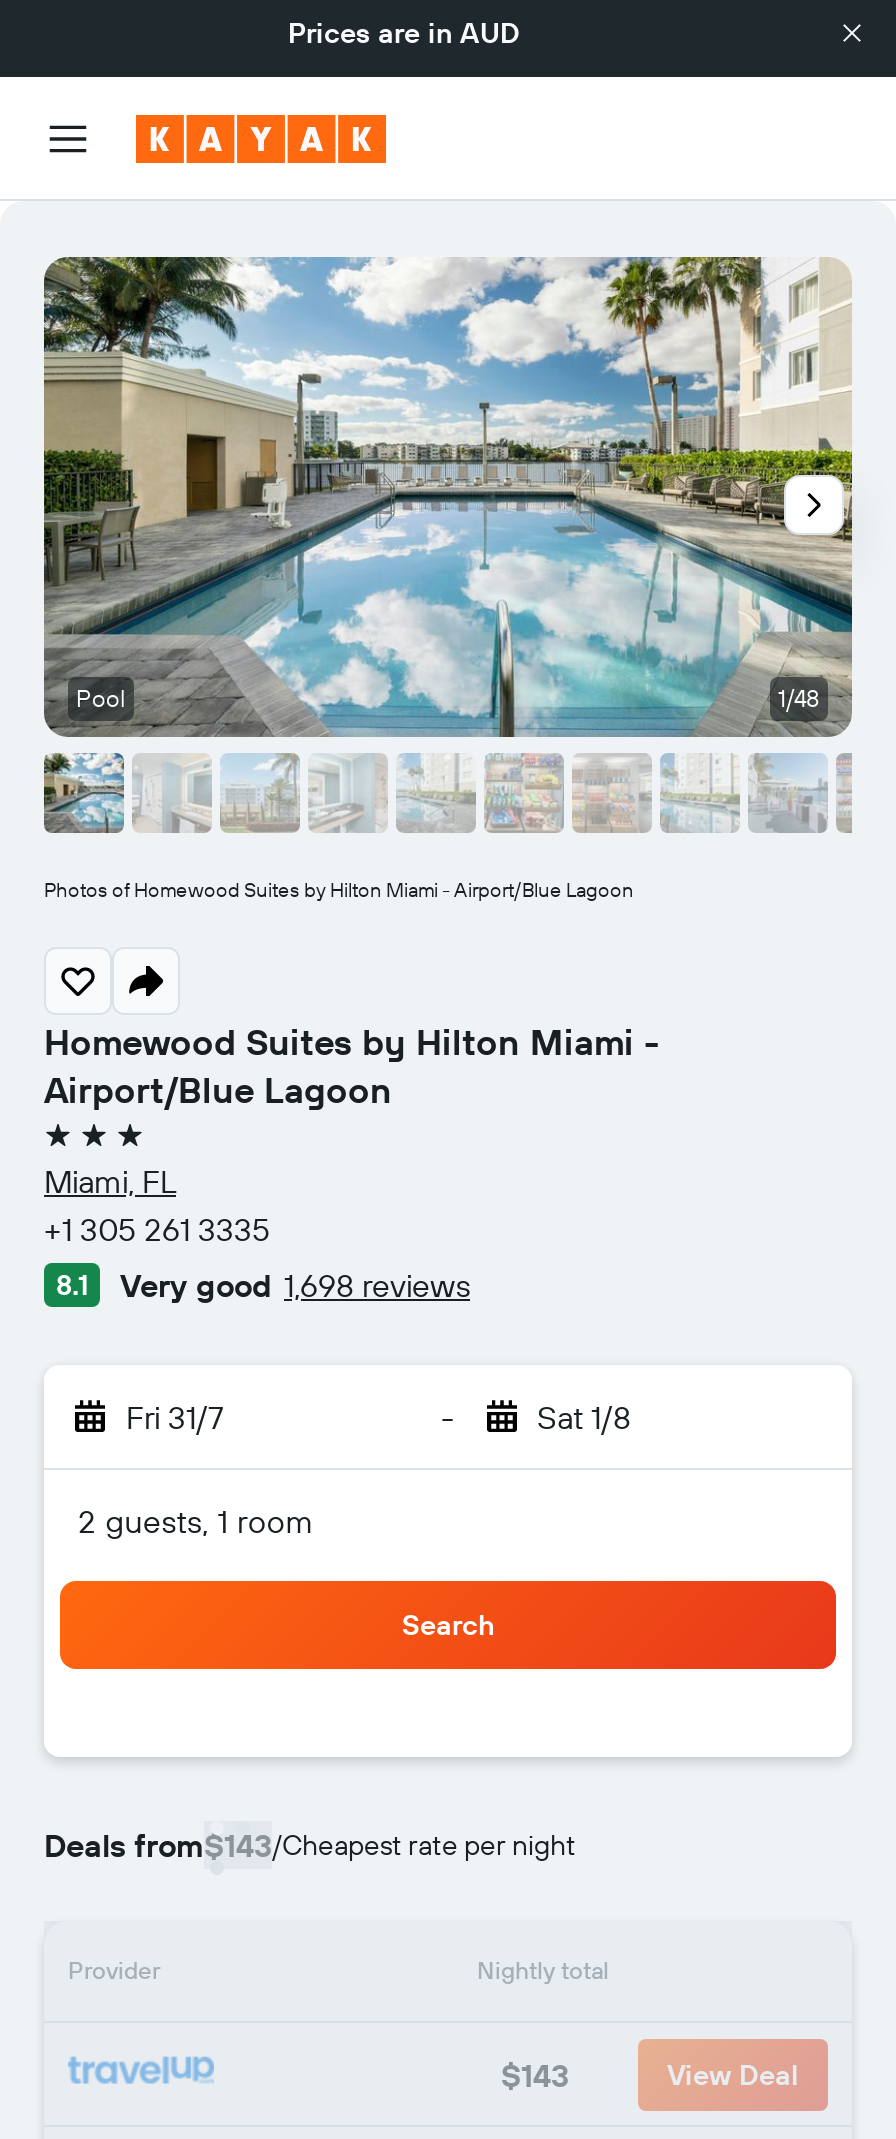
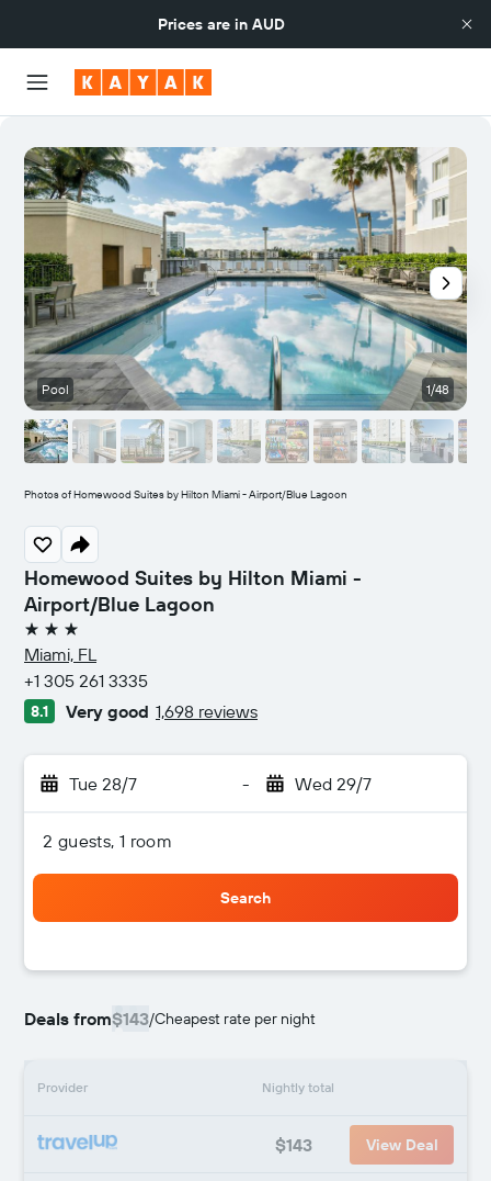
- Fri 31/7
+ Tue 28/7

- Sat 1/8
+ Wed 29/7
